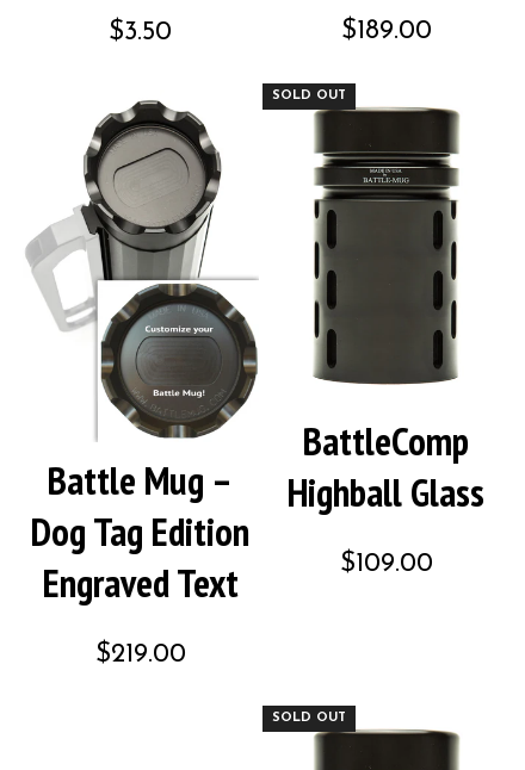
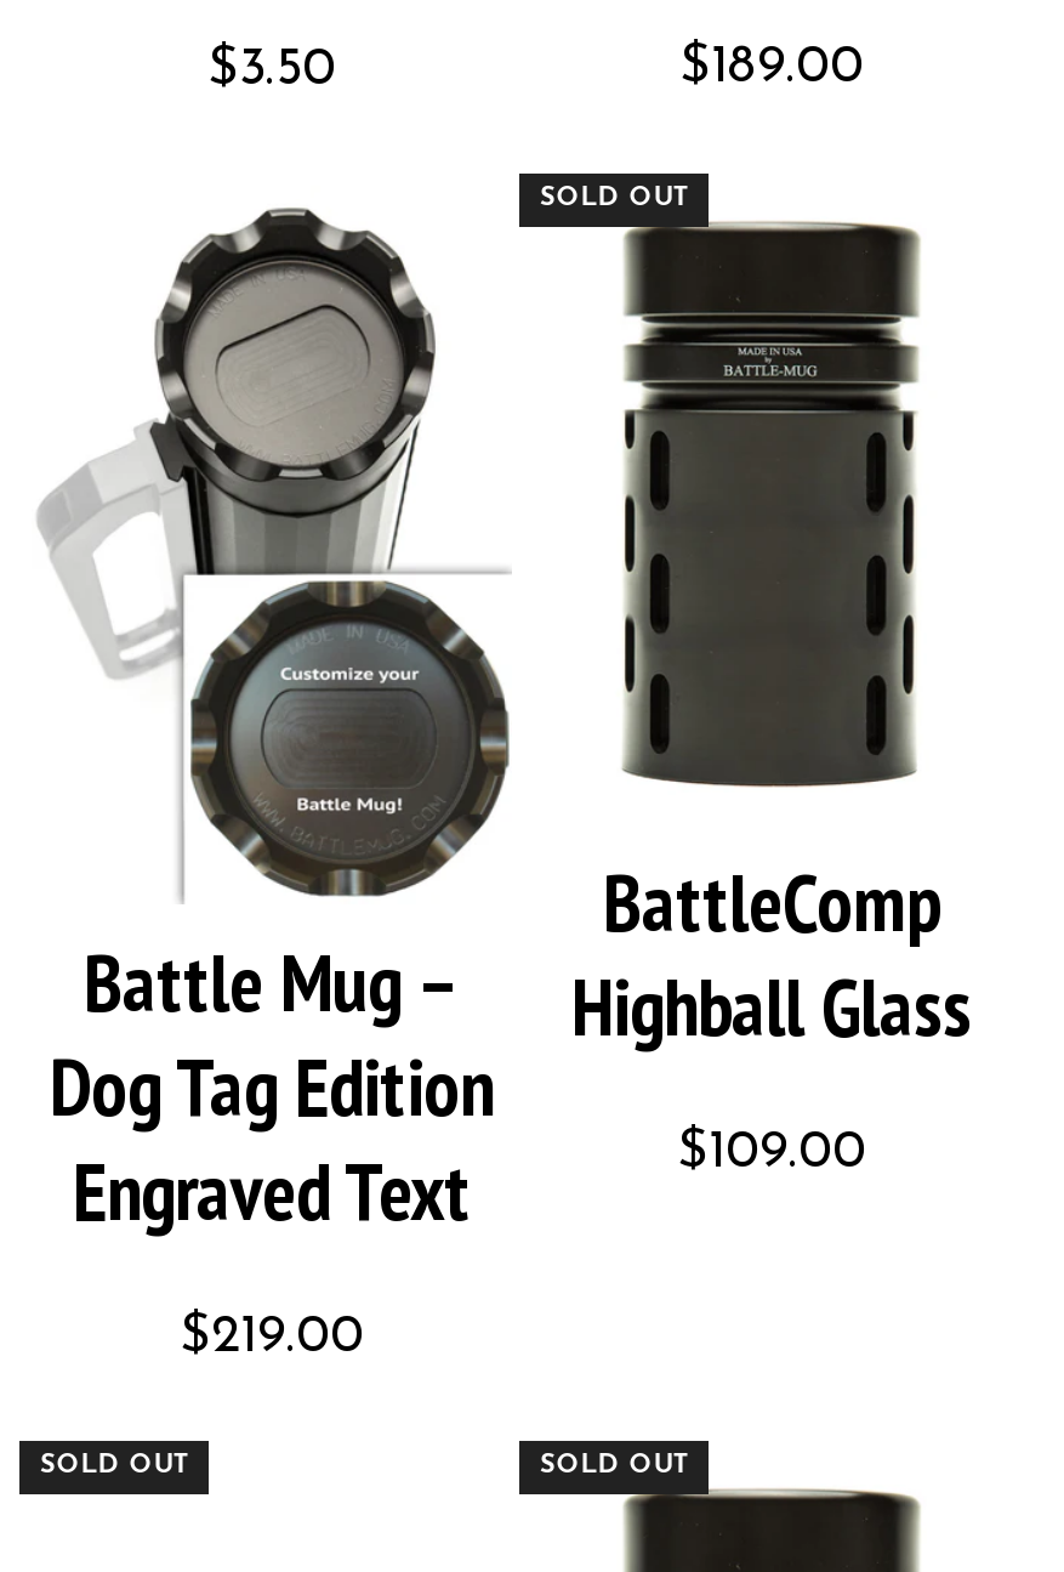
+ SOLD OUT
